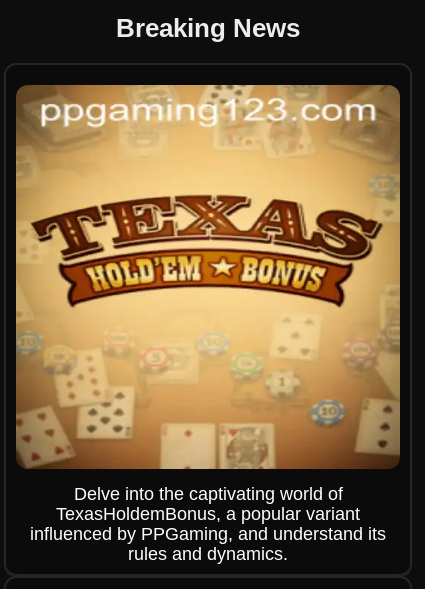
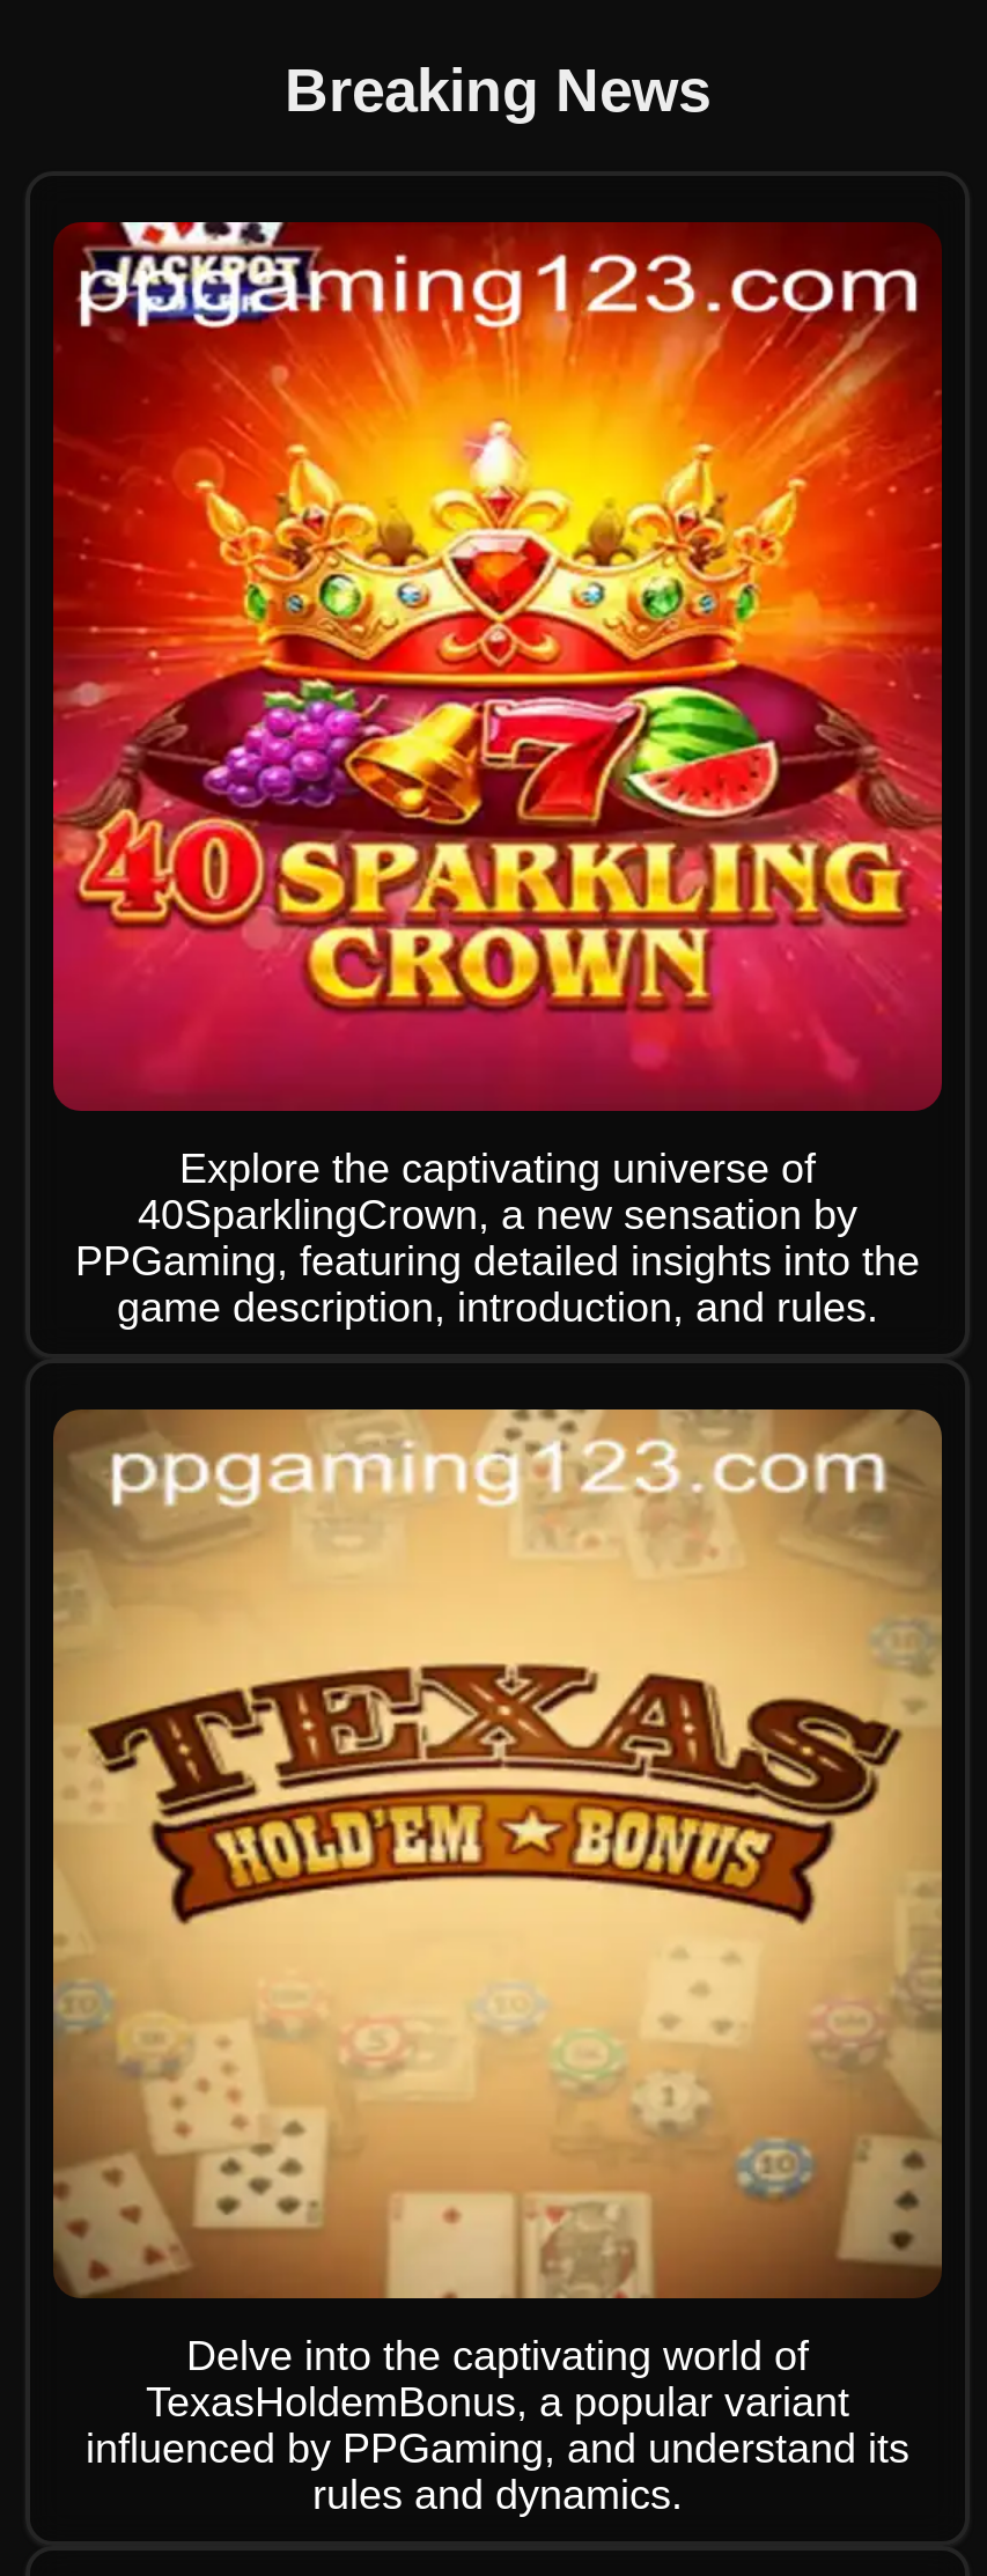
+ [image]
+ Explore the captivating universe of
+ 40SparklingCrown, a new sensation by
+ PPGaming, featuring detailed insights into the
+ game description, introduction, and rules.
